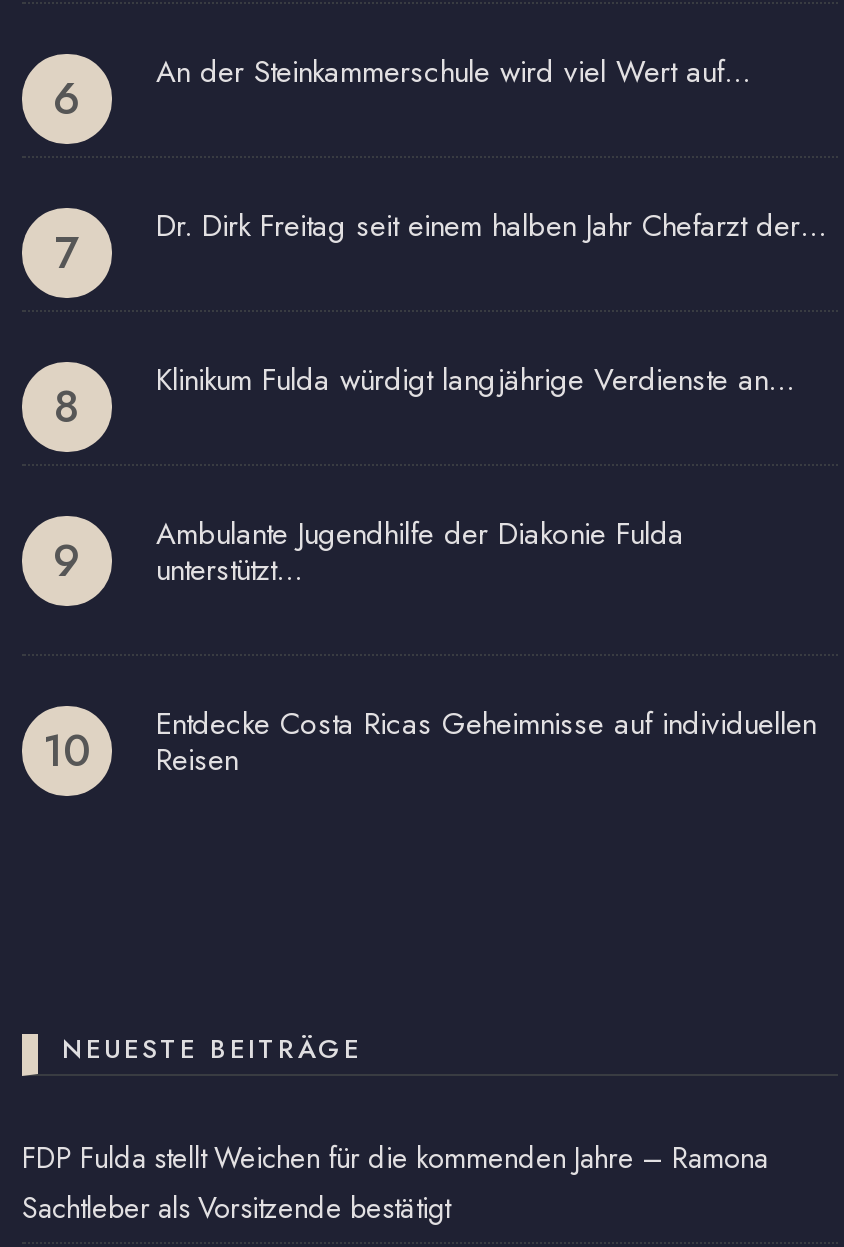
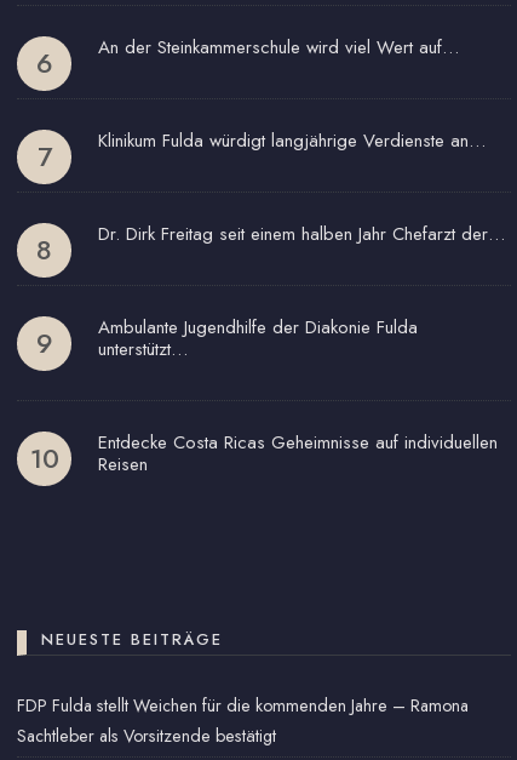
moved down: Dr. Dirk Freitag seit einem halben Jahr Chefarzt der…

moved up: Klinikum Fulda würdigt langjährige Verdienste an…
